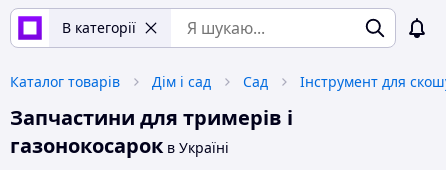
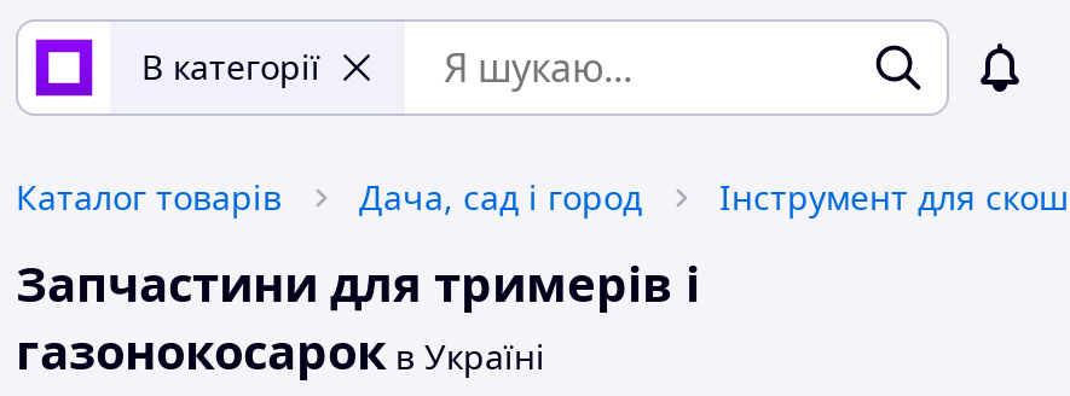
- Дім і сад
- Сад
+ Дача, сад і город
